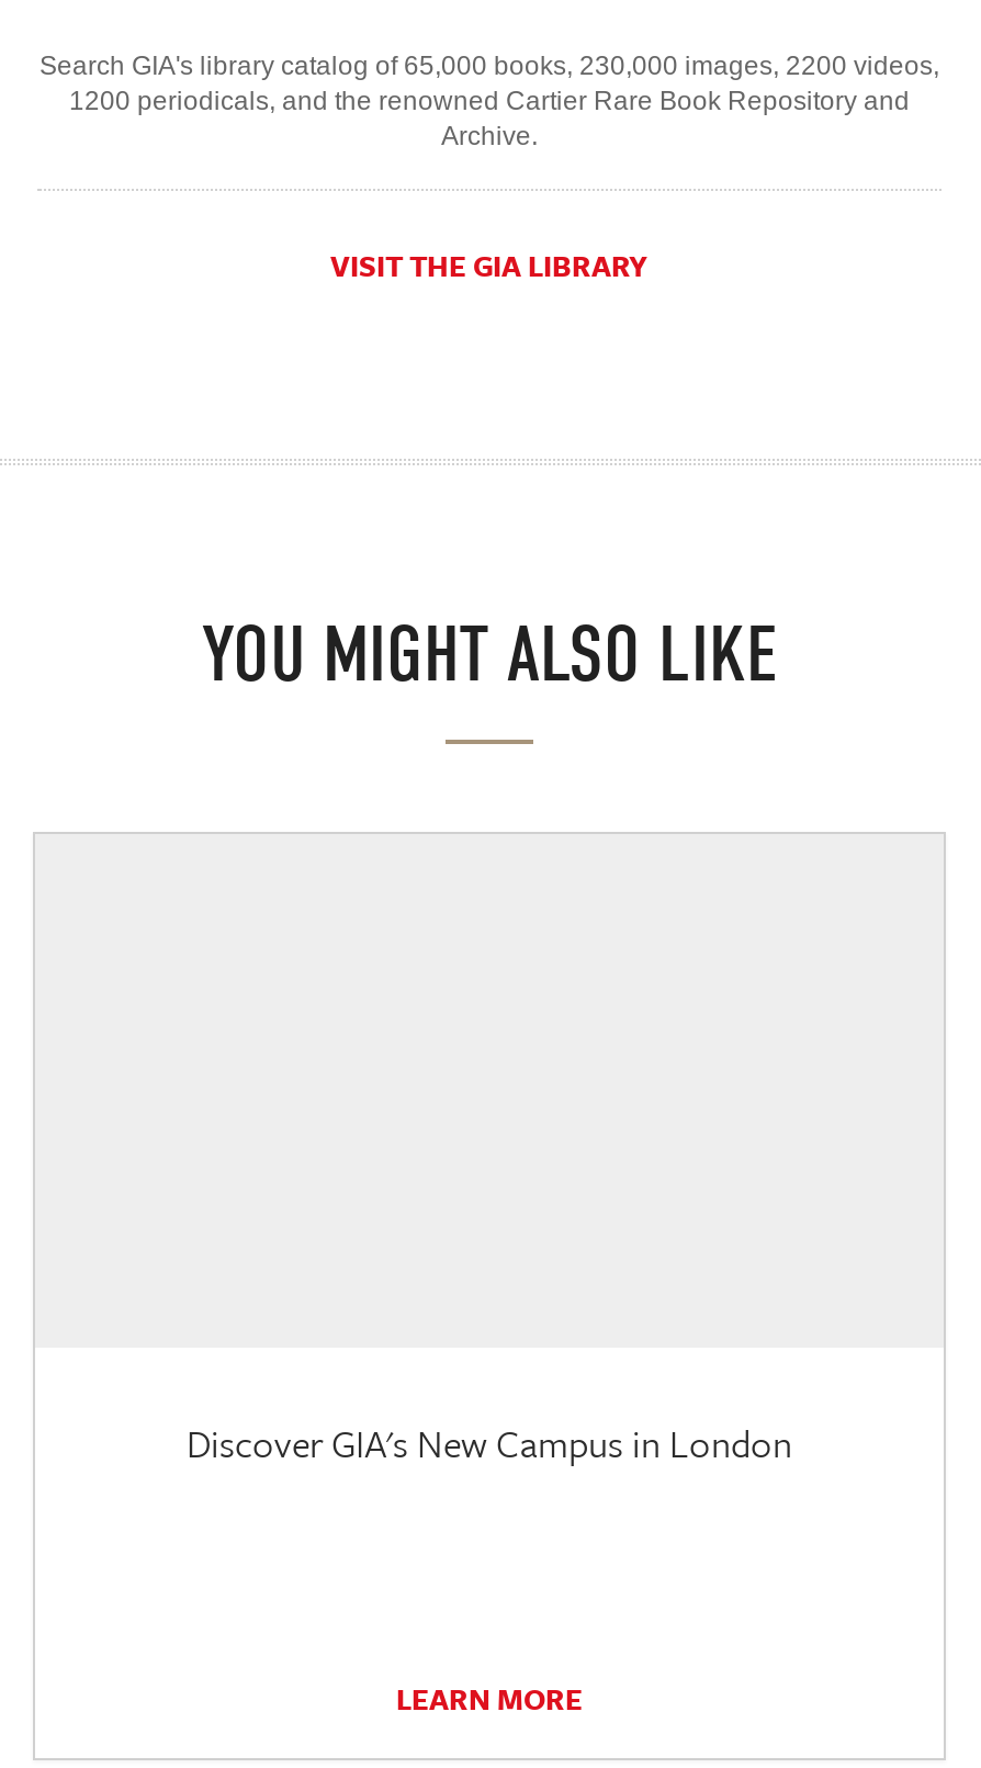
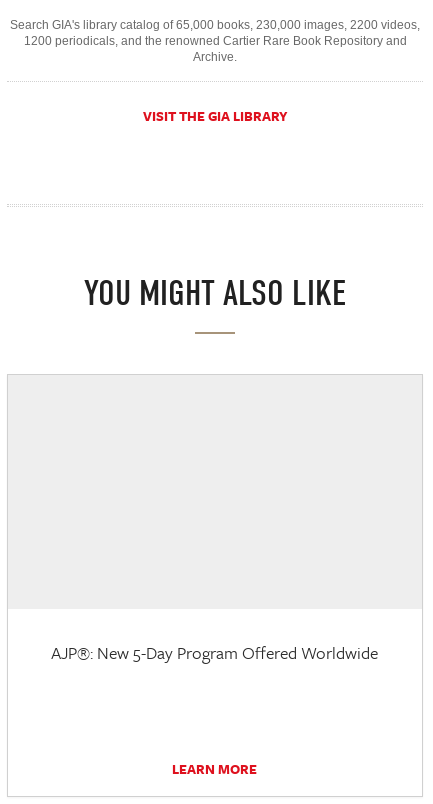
- Discover GIA's New Campus in London
+ AJP®: New 5-Day Program Offered Worldwide
